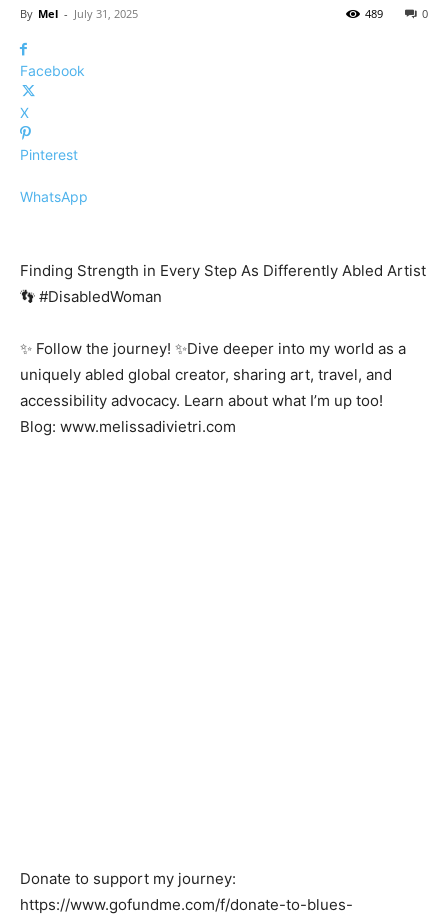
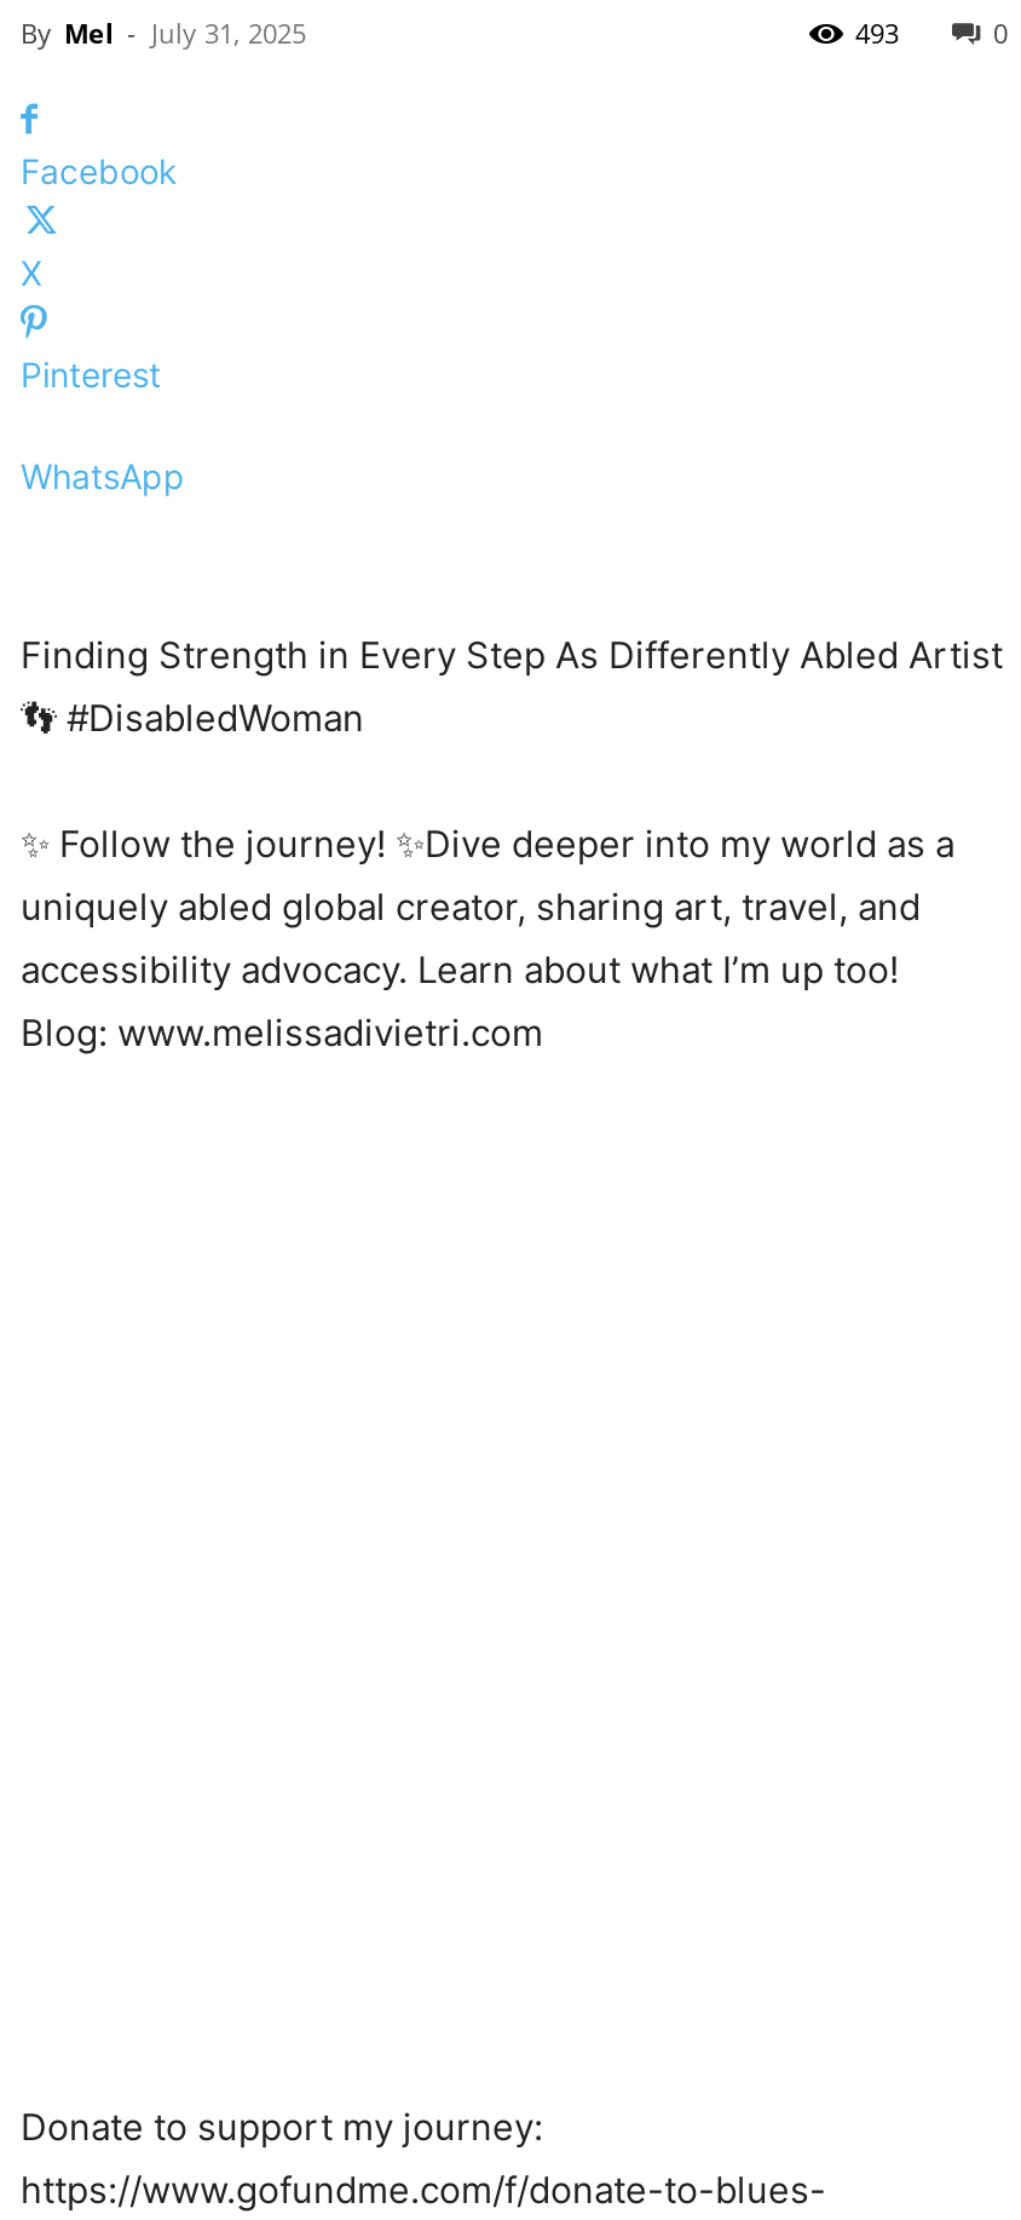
- 489
+ 493
